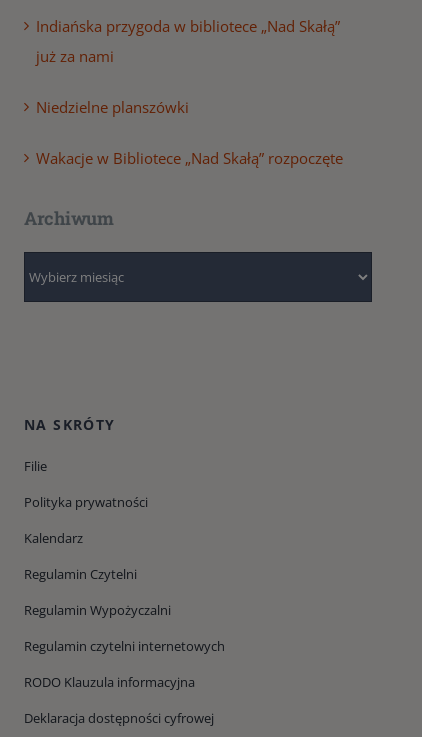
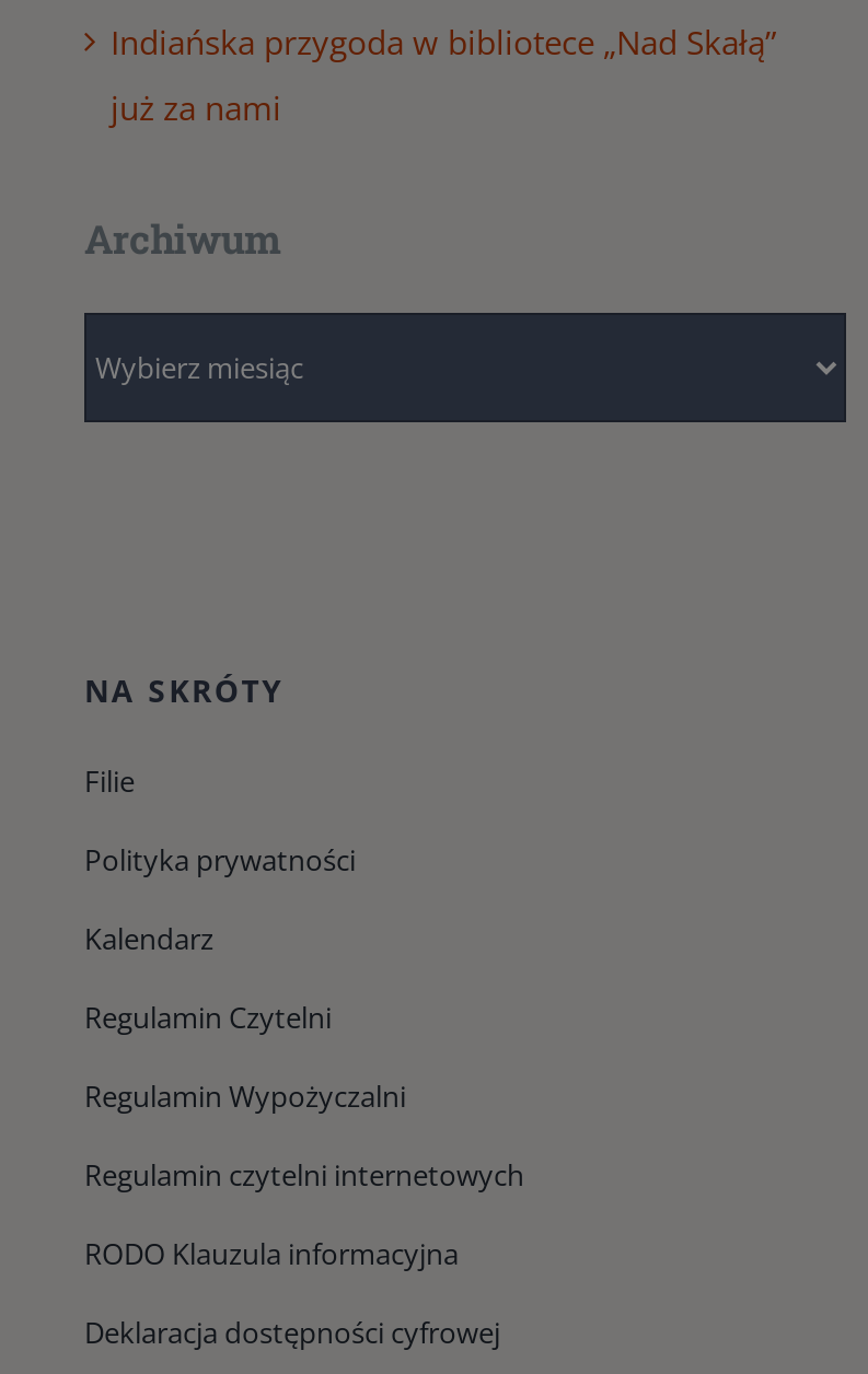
- Niedzielne planszówki
- Wakacje w Bibliotece „Nad Skałą” rozpoczęte
